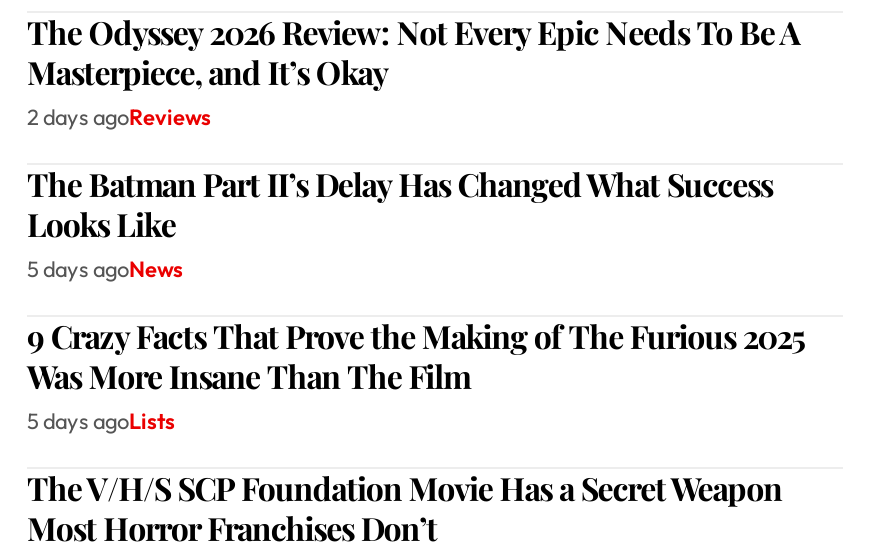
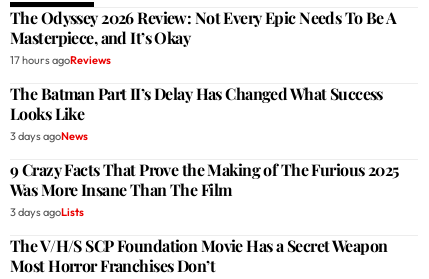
- 2 days agoReviews
+ 17 hours agoReviews

- 5 days agoNews
+ 3 days agoNews

- 5 days agoLists
+ 3 days agoLists
